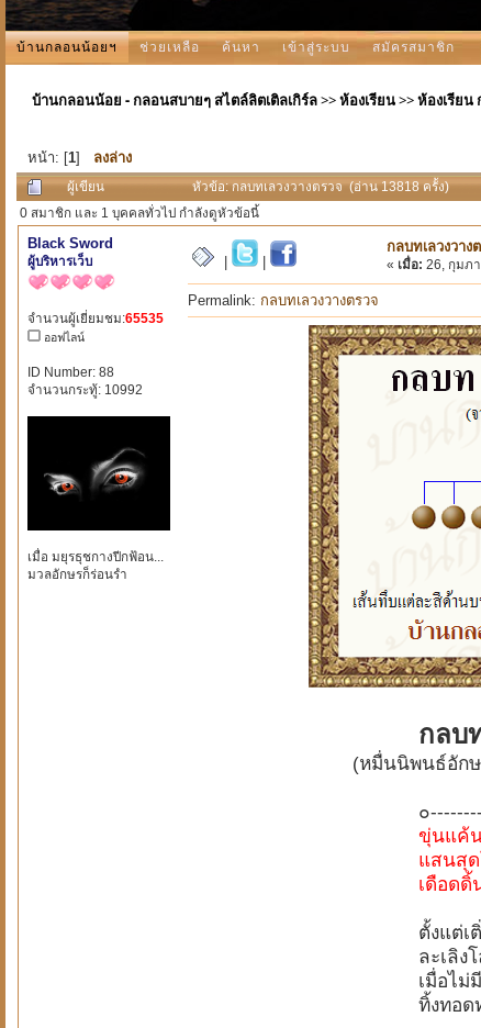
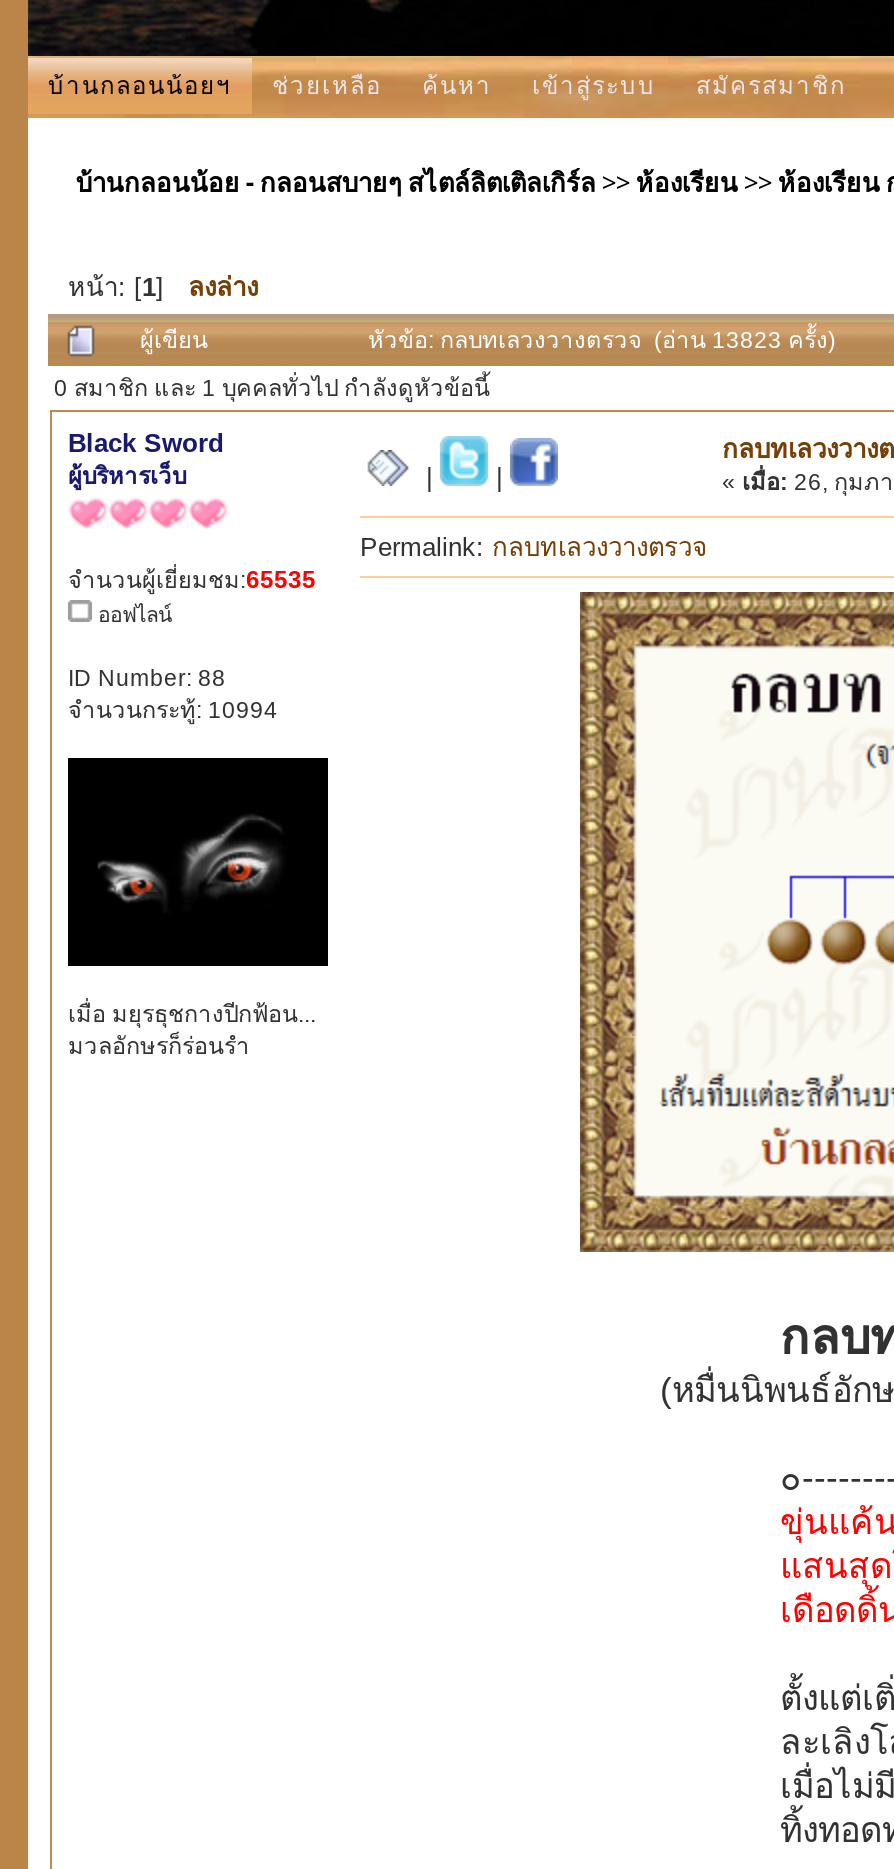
- หัวข้อ: กลบทเลวงวางตรวจ (อ่าน 13818 ครั้ง)
+ หัวข้อ: กลบทเลวงวางตรวจ (อ่าน 13823 ครั้ง)

- จำนวนกระทู้: 10992
+ จำนวนกระทู้: 10994
